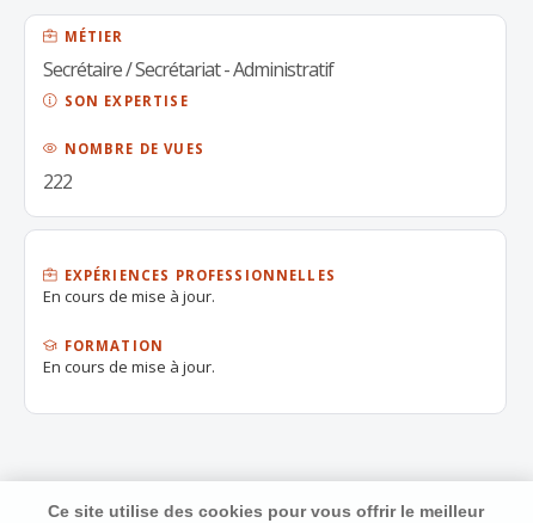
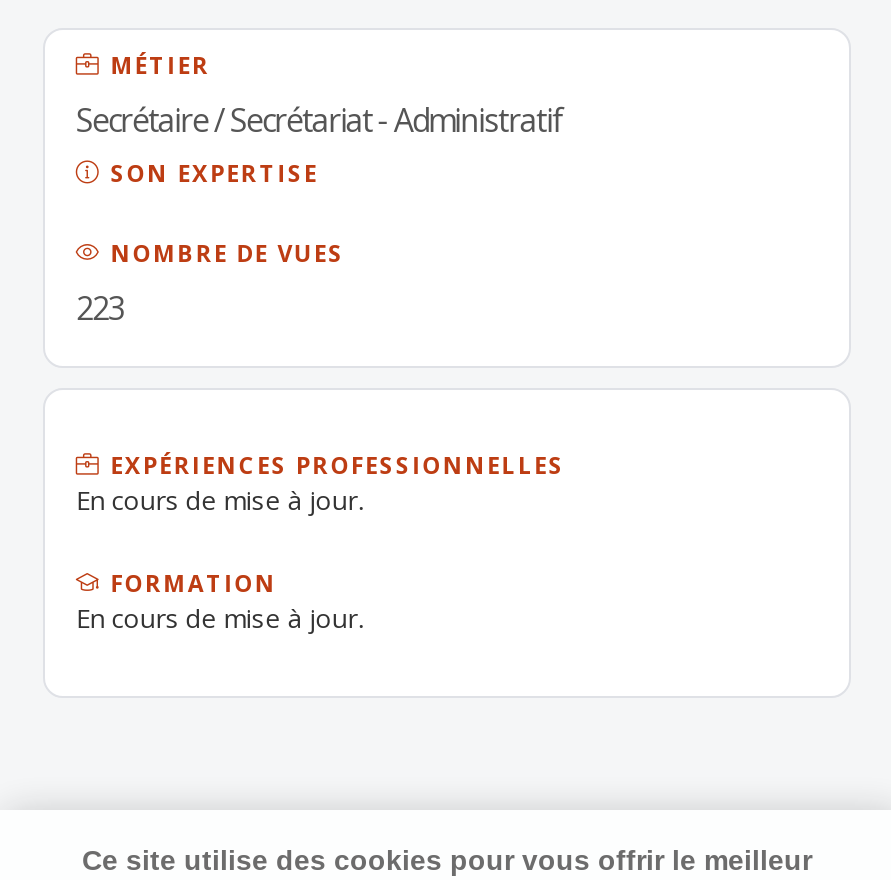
- 222
+ 223
